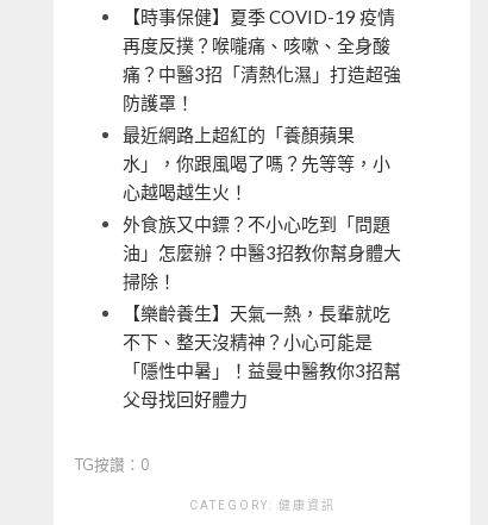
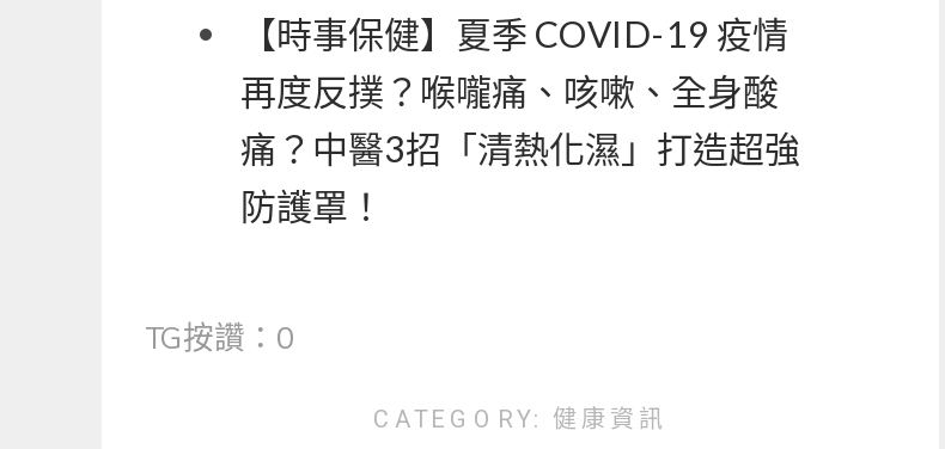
- 最近網路上超紅的「養顏蘋果
- 水」，你跟風喝了嗎？先等等，小
- 心越喝越生火！
- 外食族又中鏢？不小心吃到「問題
- 油」怎麼辦？中醫3招教你幫身體大
- 掃除！
- 【樂齡養生】天氣一熱，長輩就吃
- 不下、整天沒精神？小心可能是
- 「隱性中暑」！益曼中醫教你3招幫
- 父母找回好體力
